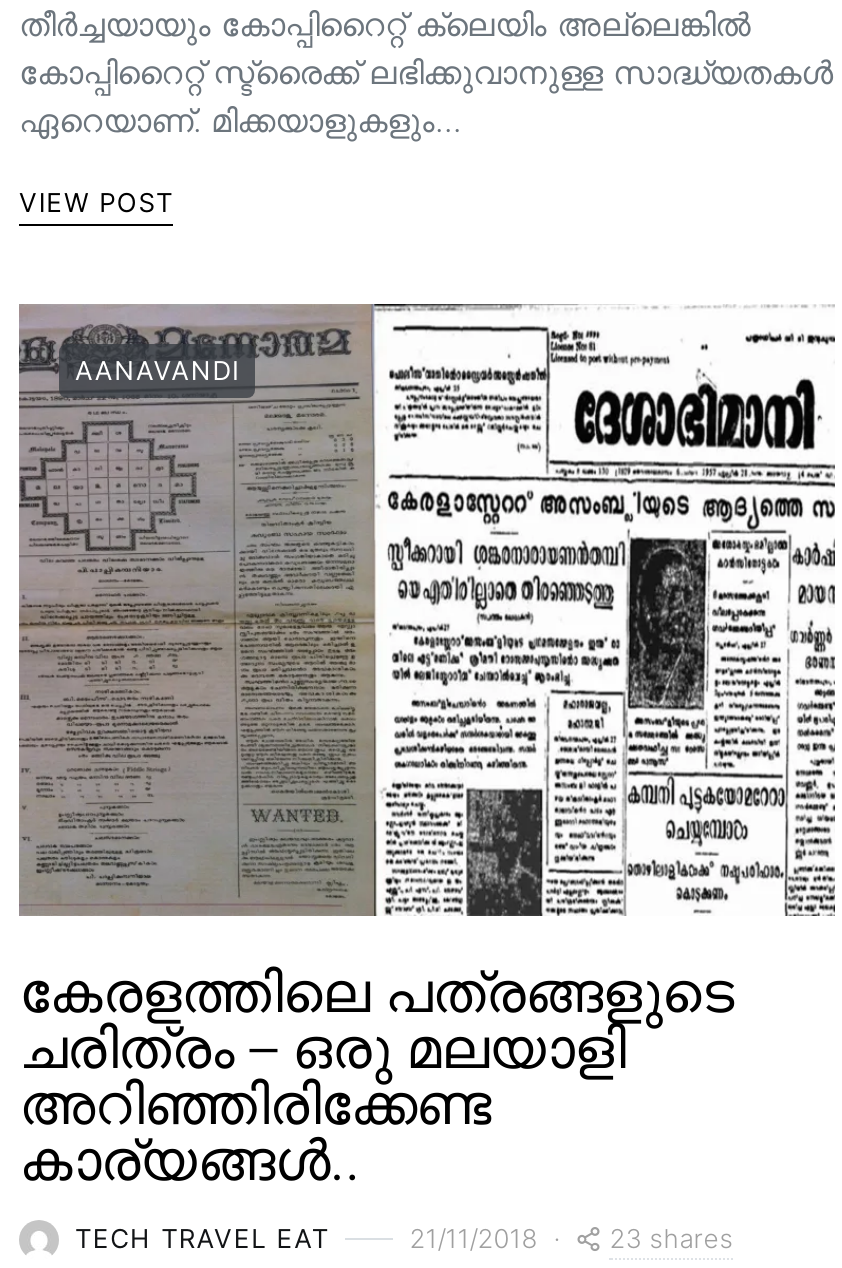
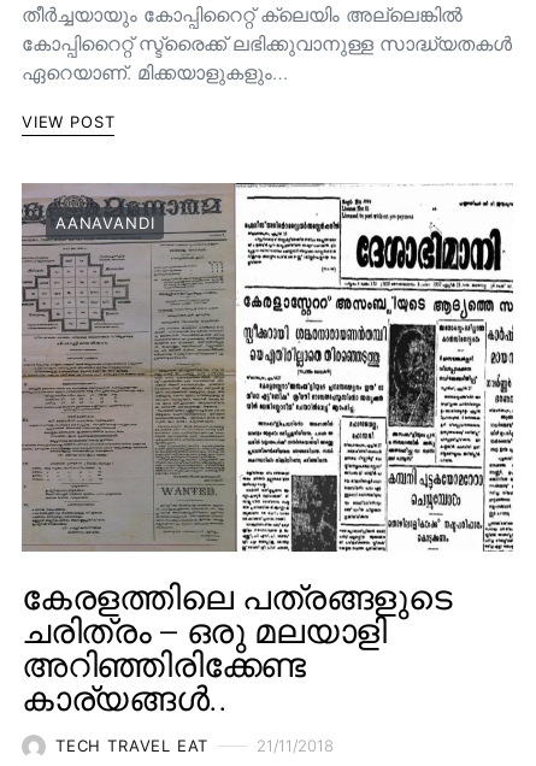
- 23 shares
